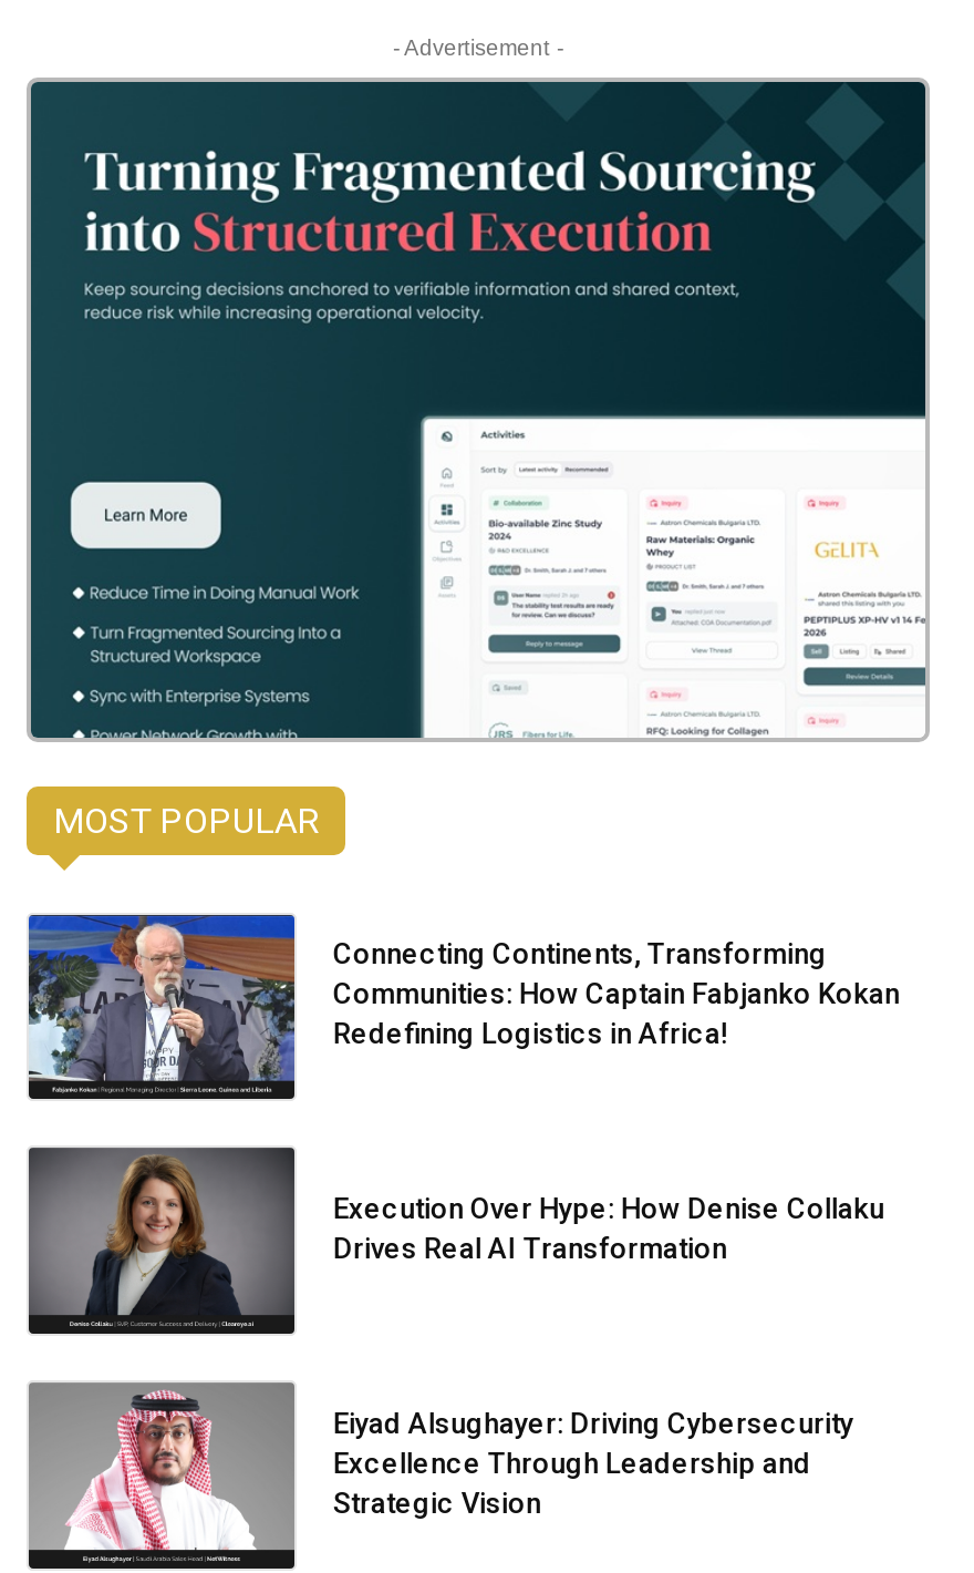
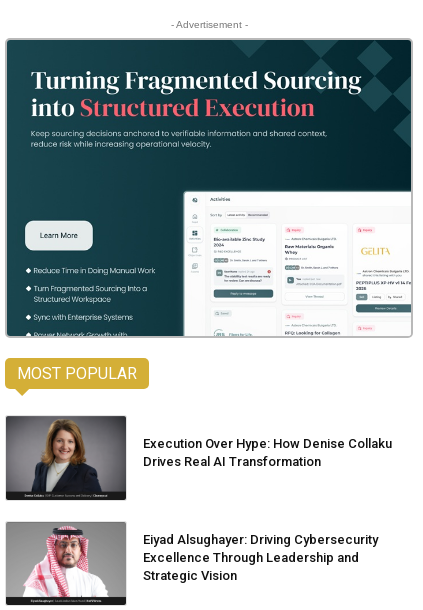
- [image]
- Connecting Continents, Transforming
- Communities: How Captain Fabjanko Kokan
- Redefining Logistics in Africa!
